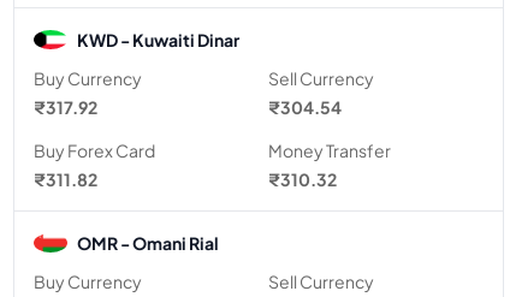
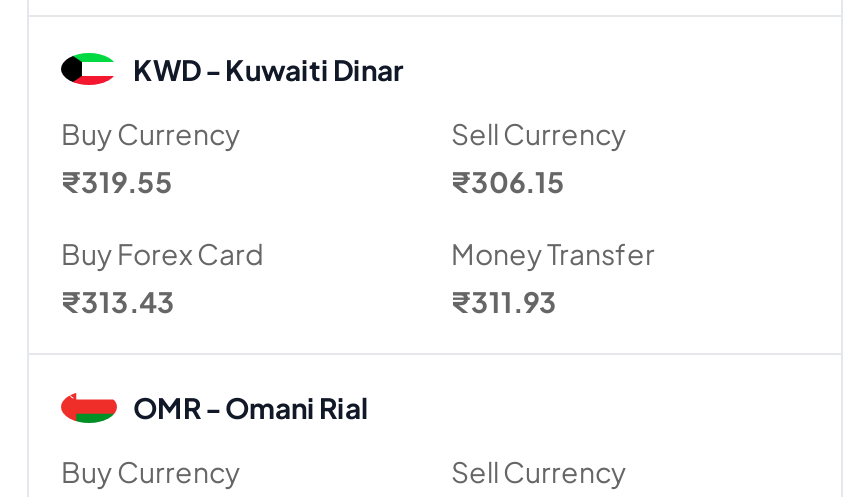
- ₹317.92
+ ₹319.55

- ₹304.54
+ ₹306.15

- ₹311.82
+ ₹313.43

- ₹310.32
+ ₹311.93
